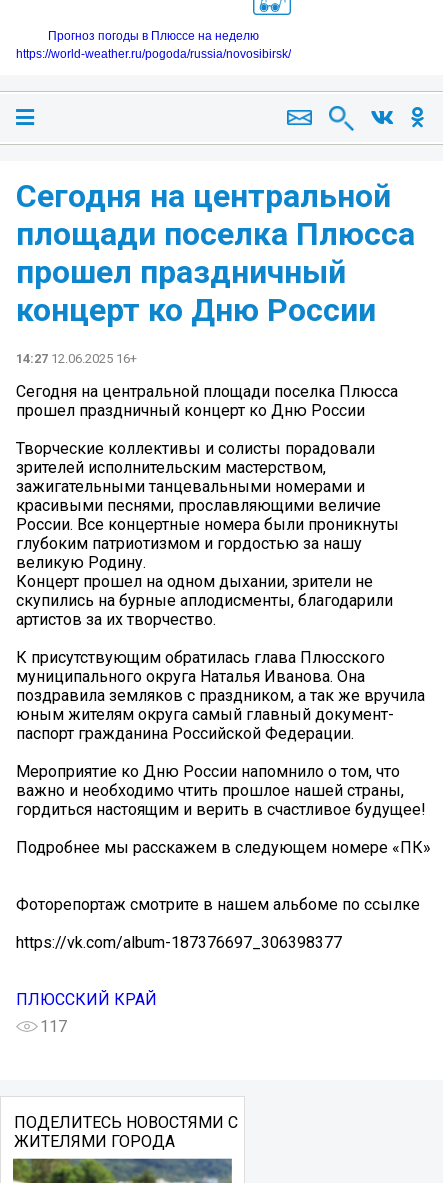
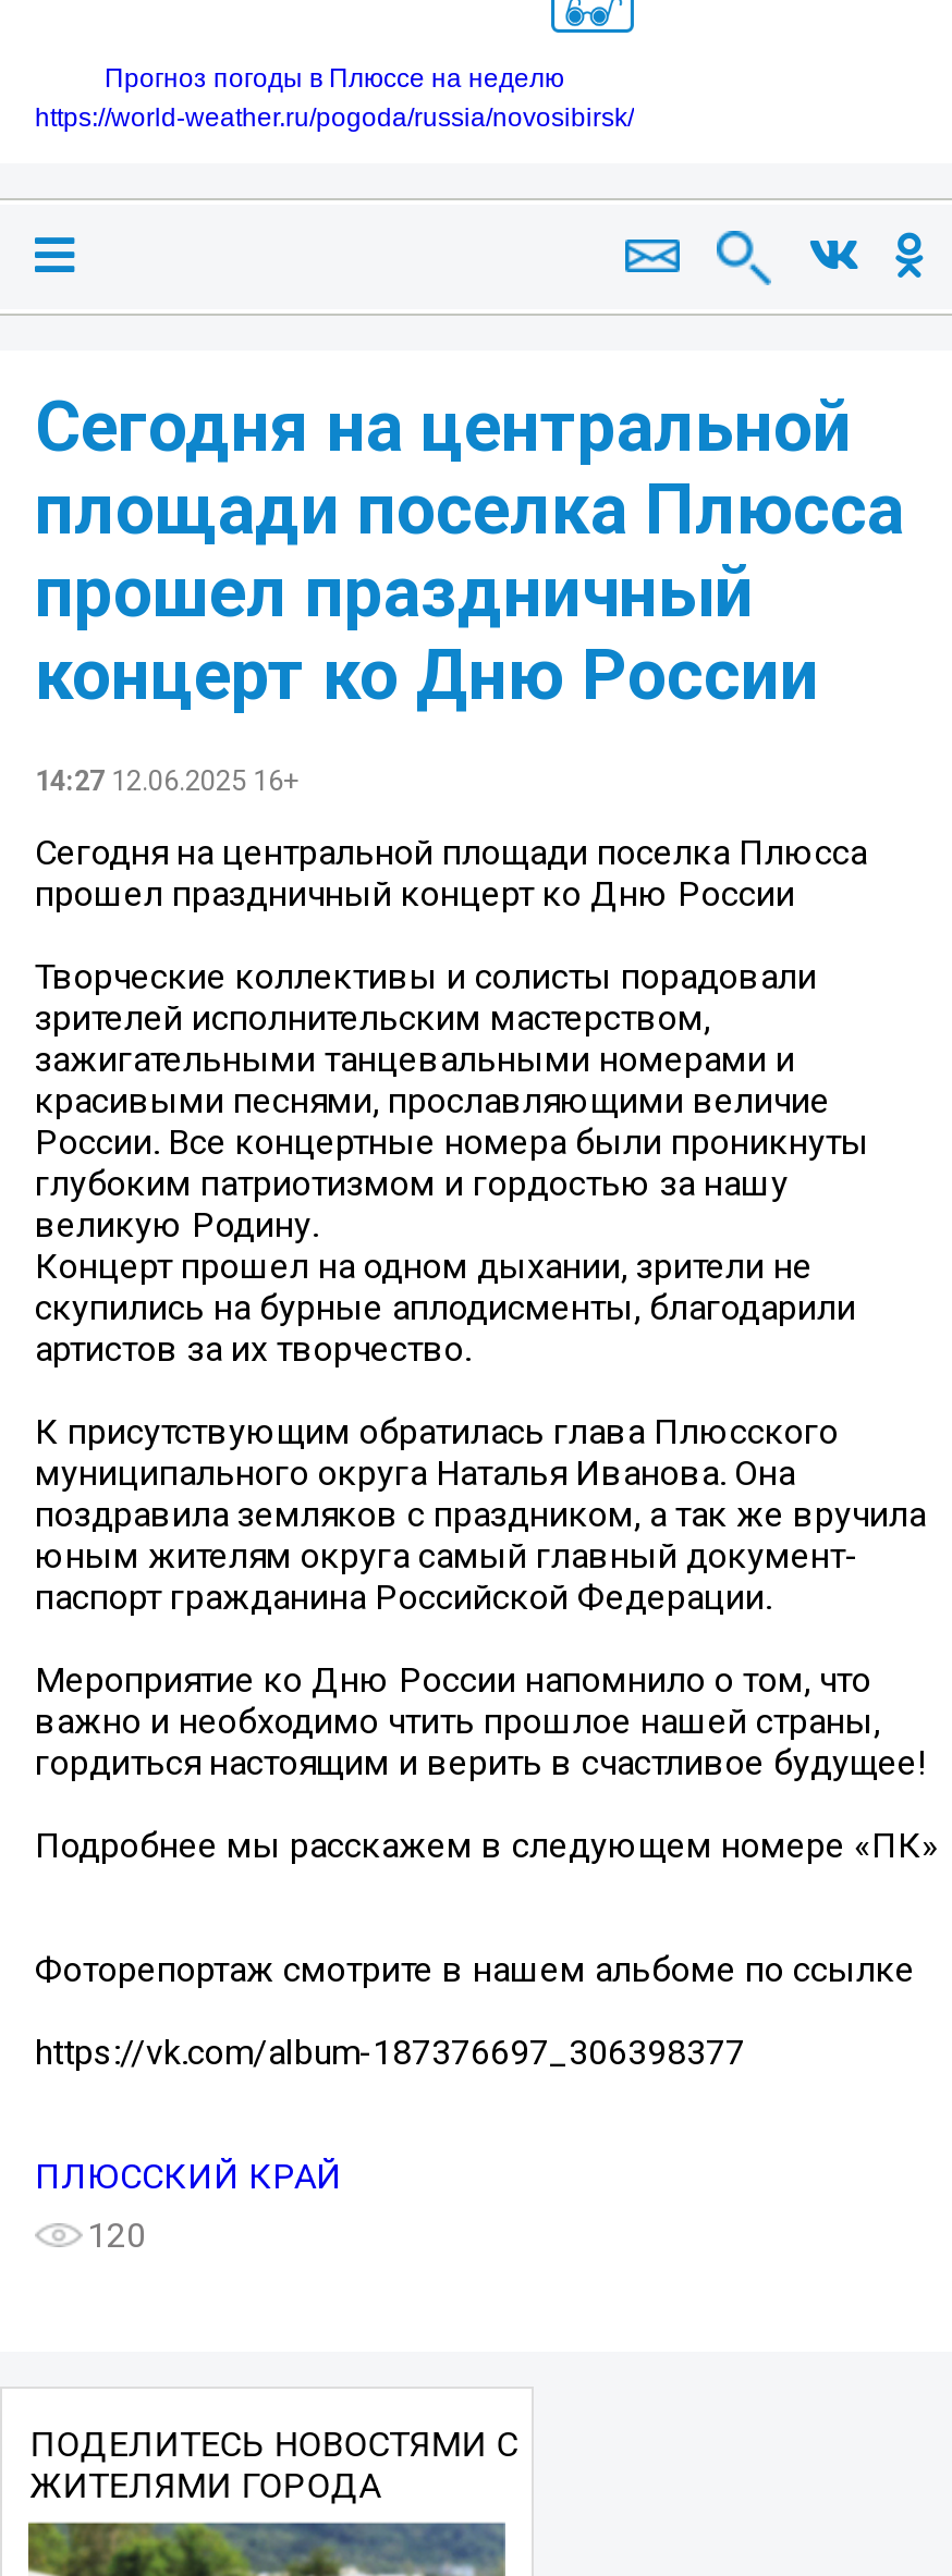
- 117
+ 120
